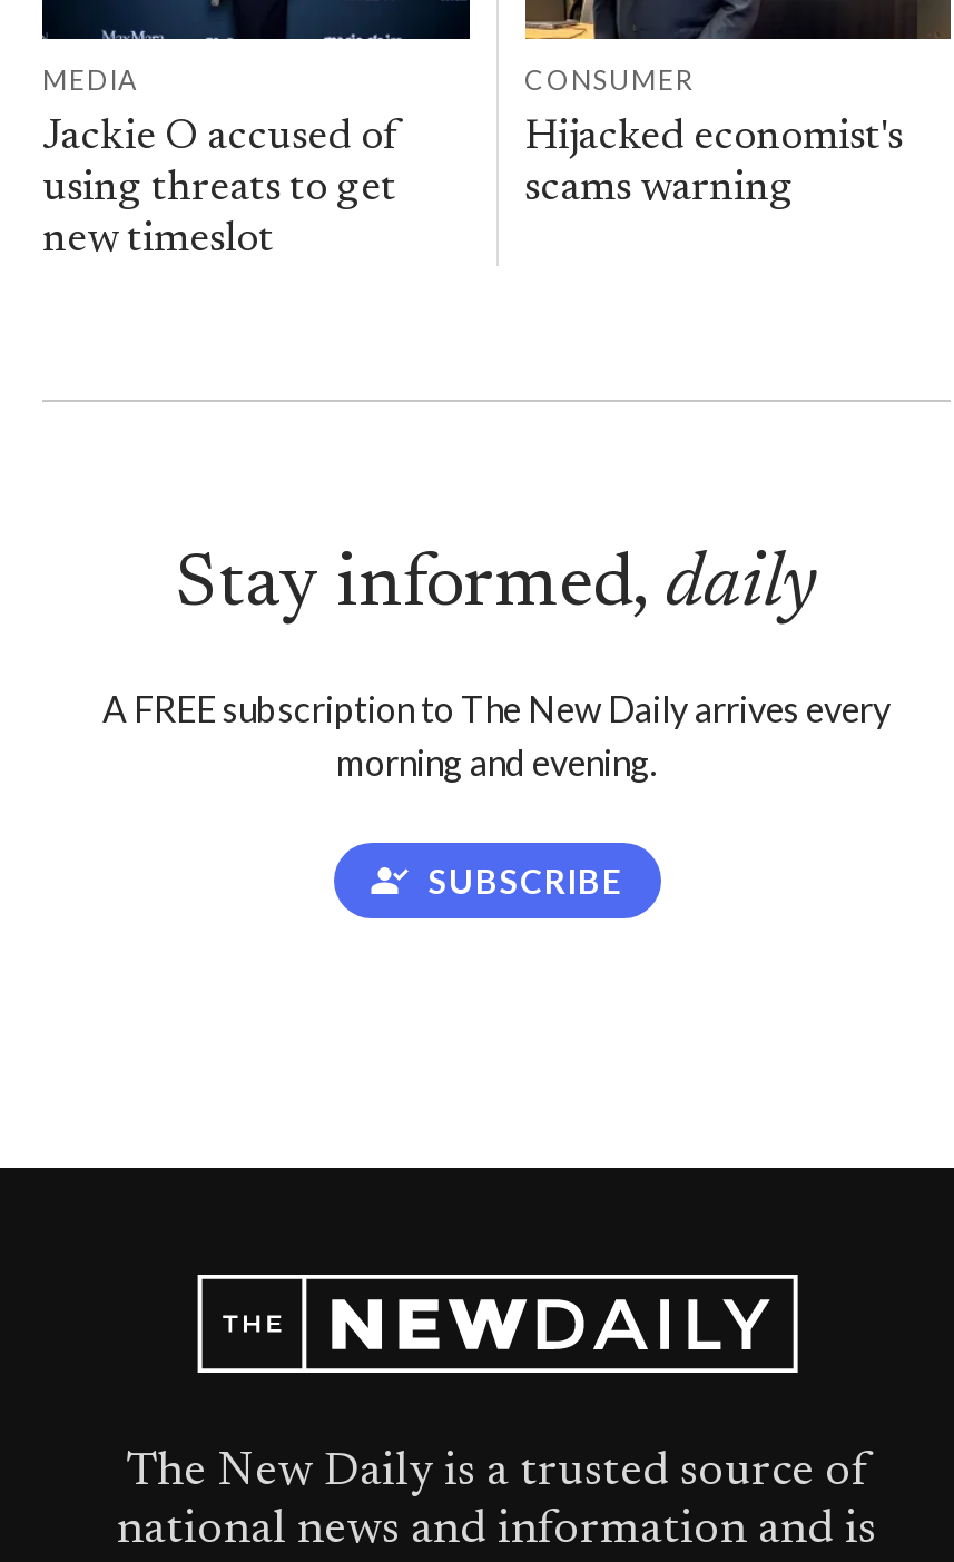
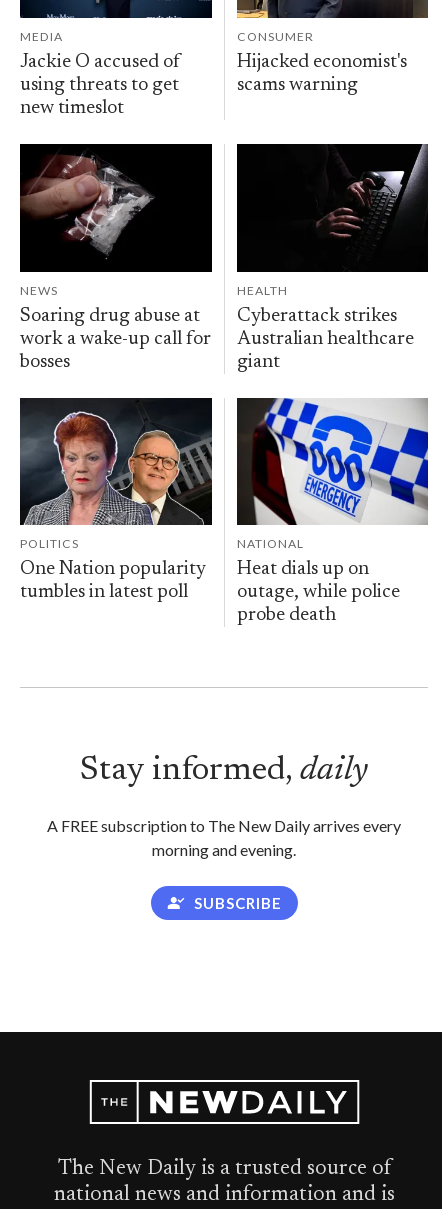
+ [image]
+ NEWS
+ Soaring drug abuse at
+ work a wake-up call for
+ bosses

+ [image]
+ POLITICS
+ One Nation popularity
+ tumbles in latest poll

+ [image]
+ NATIONAL
+ Heat dials up on
+ outage, while police
+ probe death

+ [image]
+ HEALTH
+ Cyberattack strikes
+ Australian healthcare
+ giant
